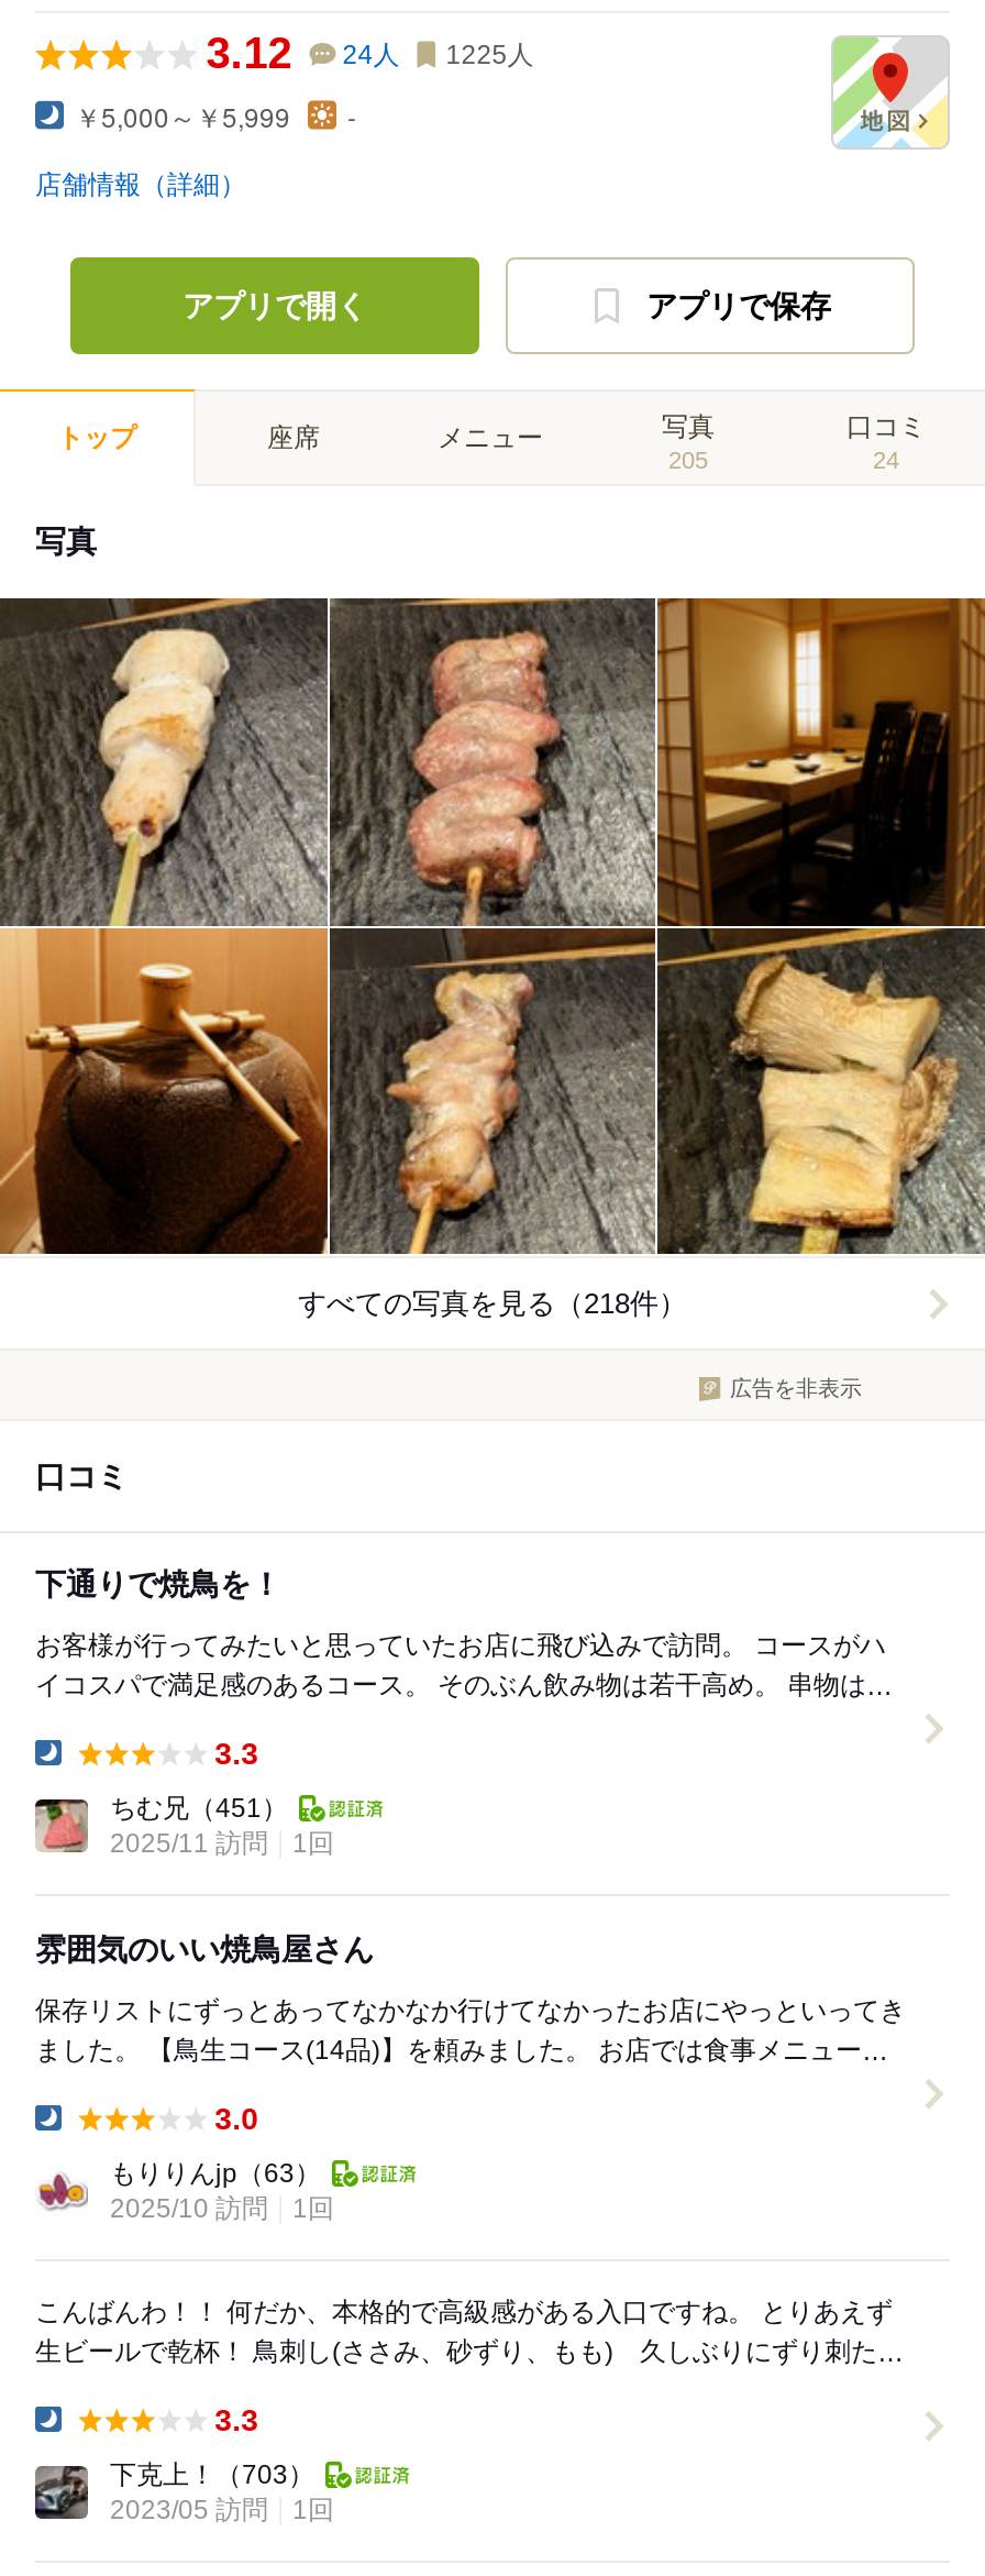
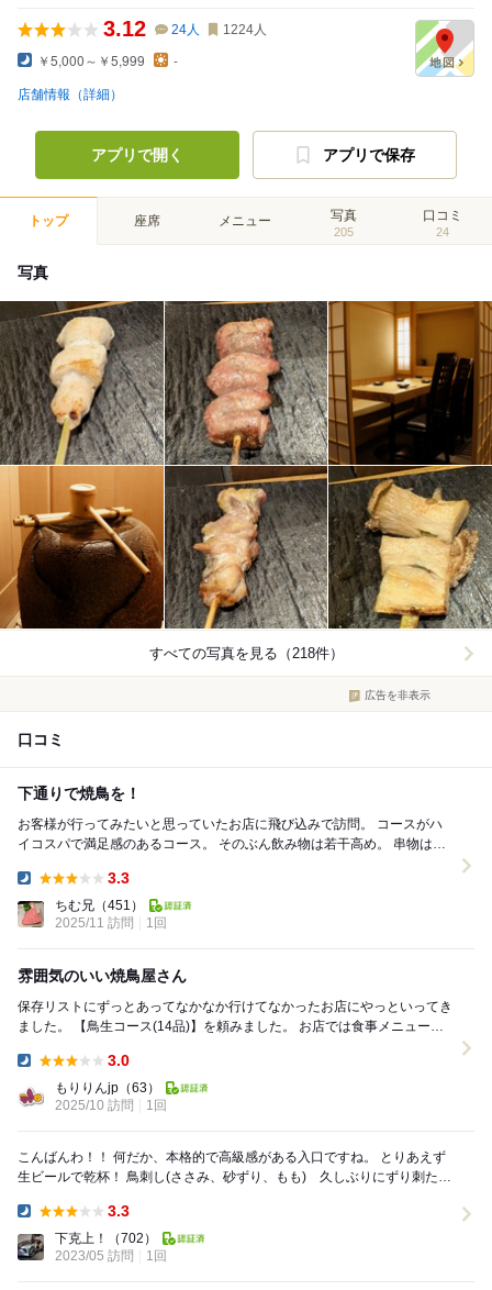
- 3.12 24人 1225人
+ 3.12 24人 1224人

- 下克上！（703）
+ 下克上！（702）
